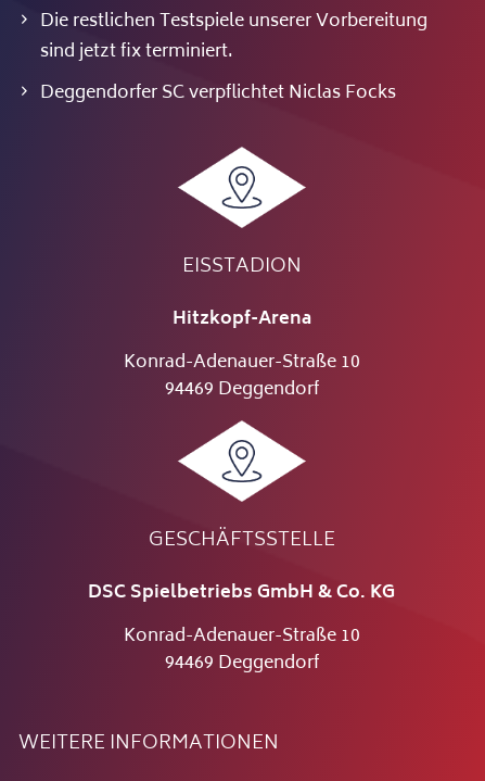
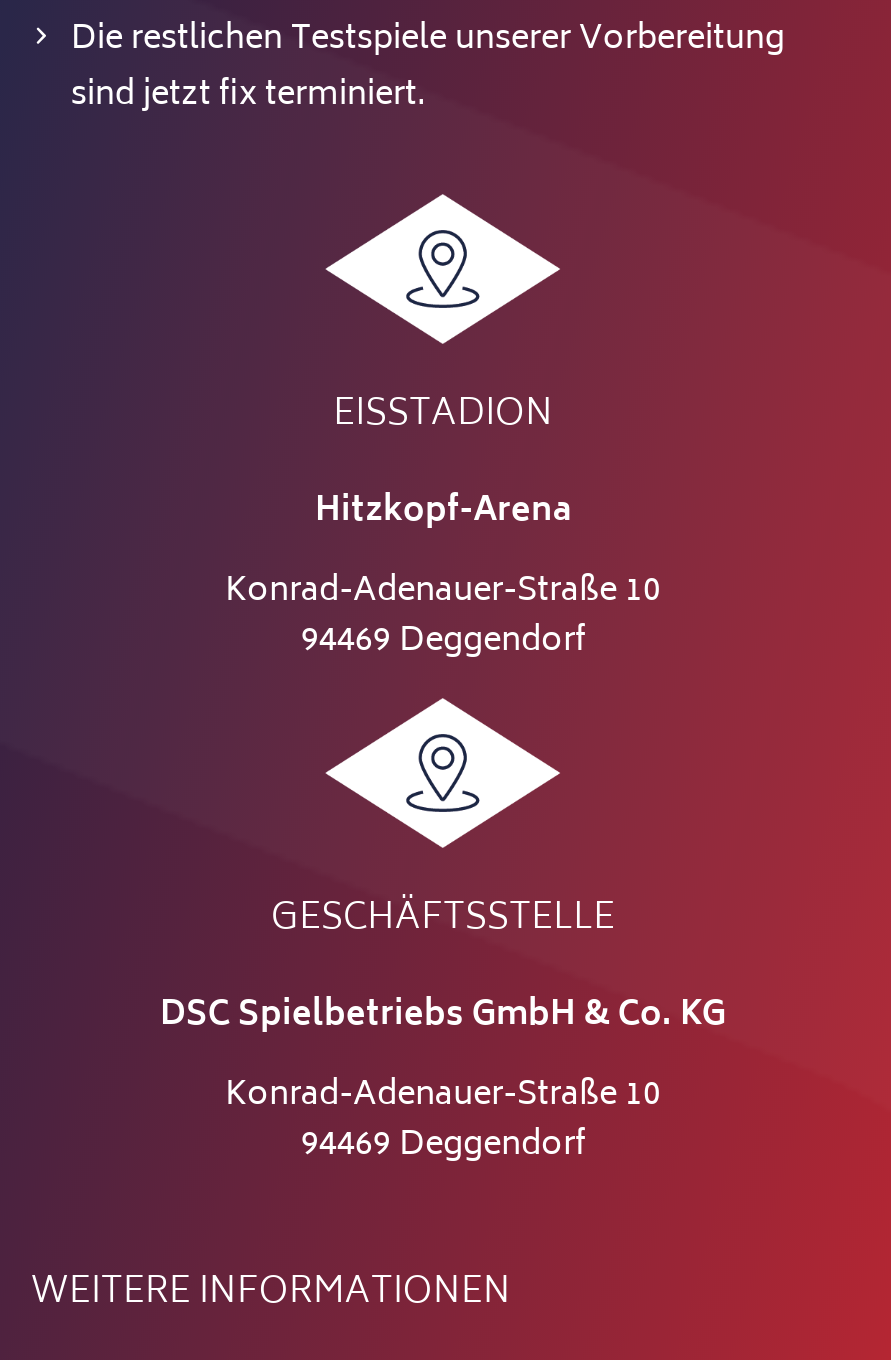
- Deggendorfer SC verpflichtet Niclas Focks
